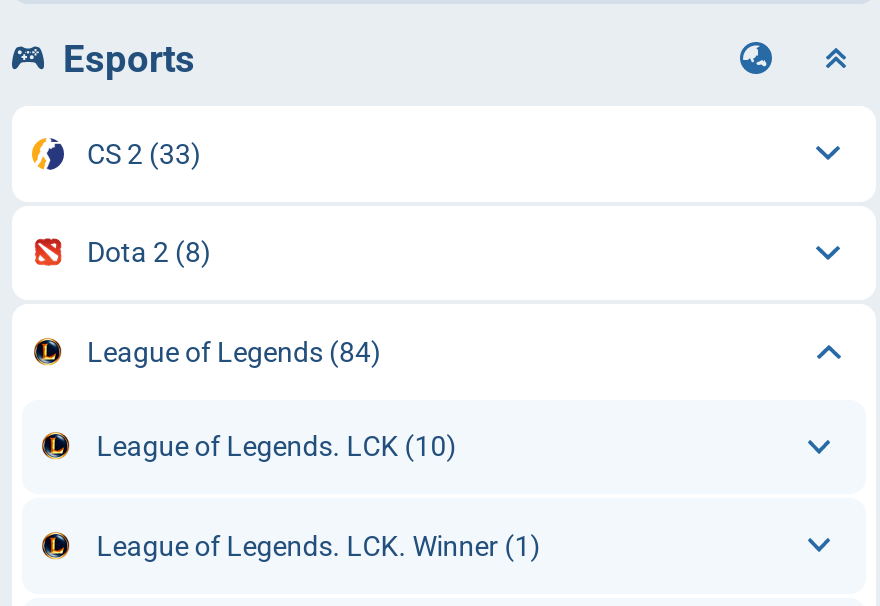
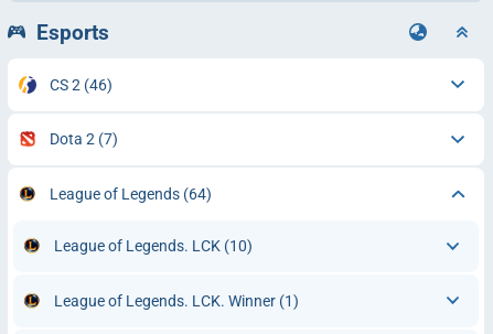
- CS 2 (33)
+ CS 2 (46)

- Dota 2 (8)
+ Dota 2 (7)

- League of Legends (84)
+ League of Legends (64)
